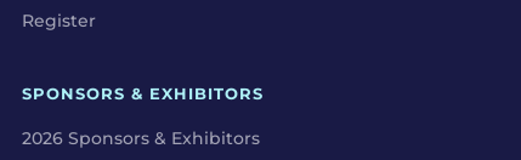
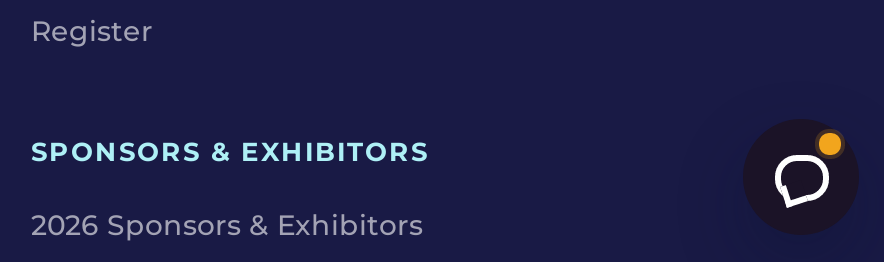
+ [image]
